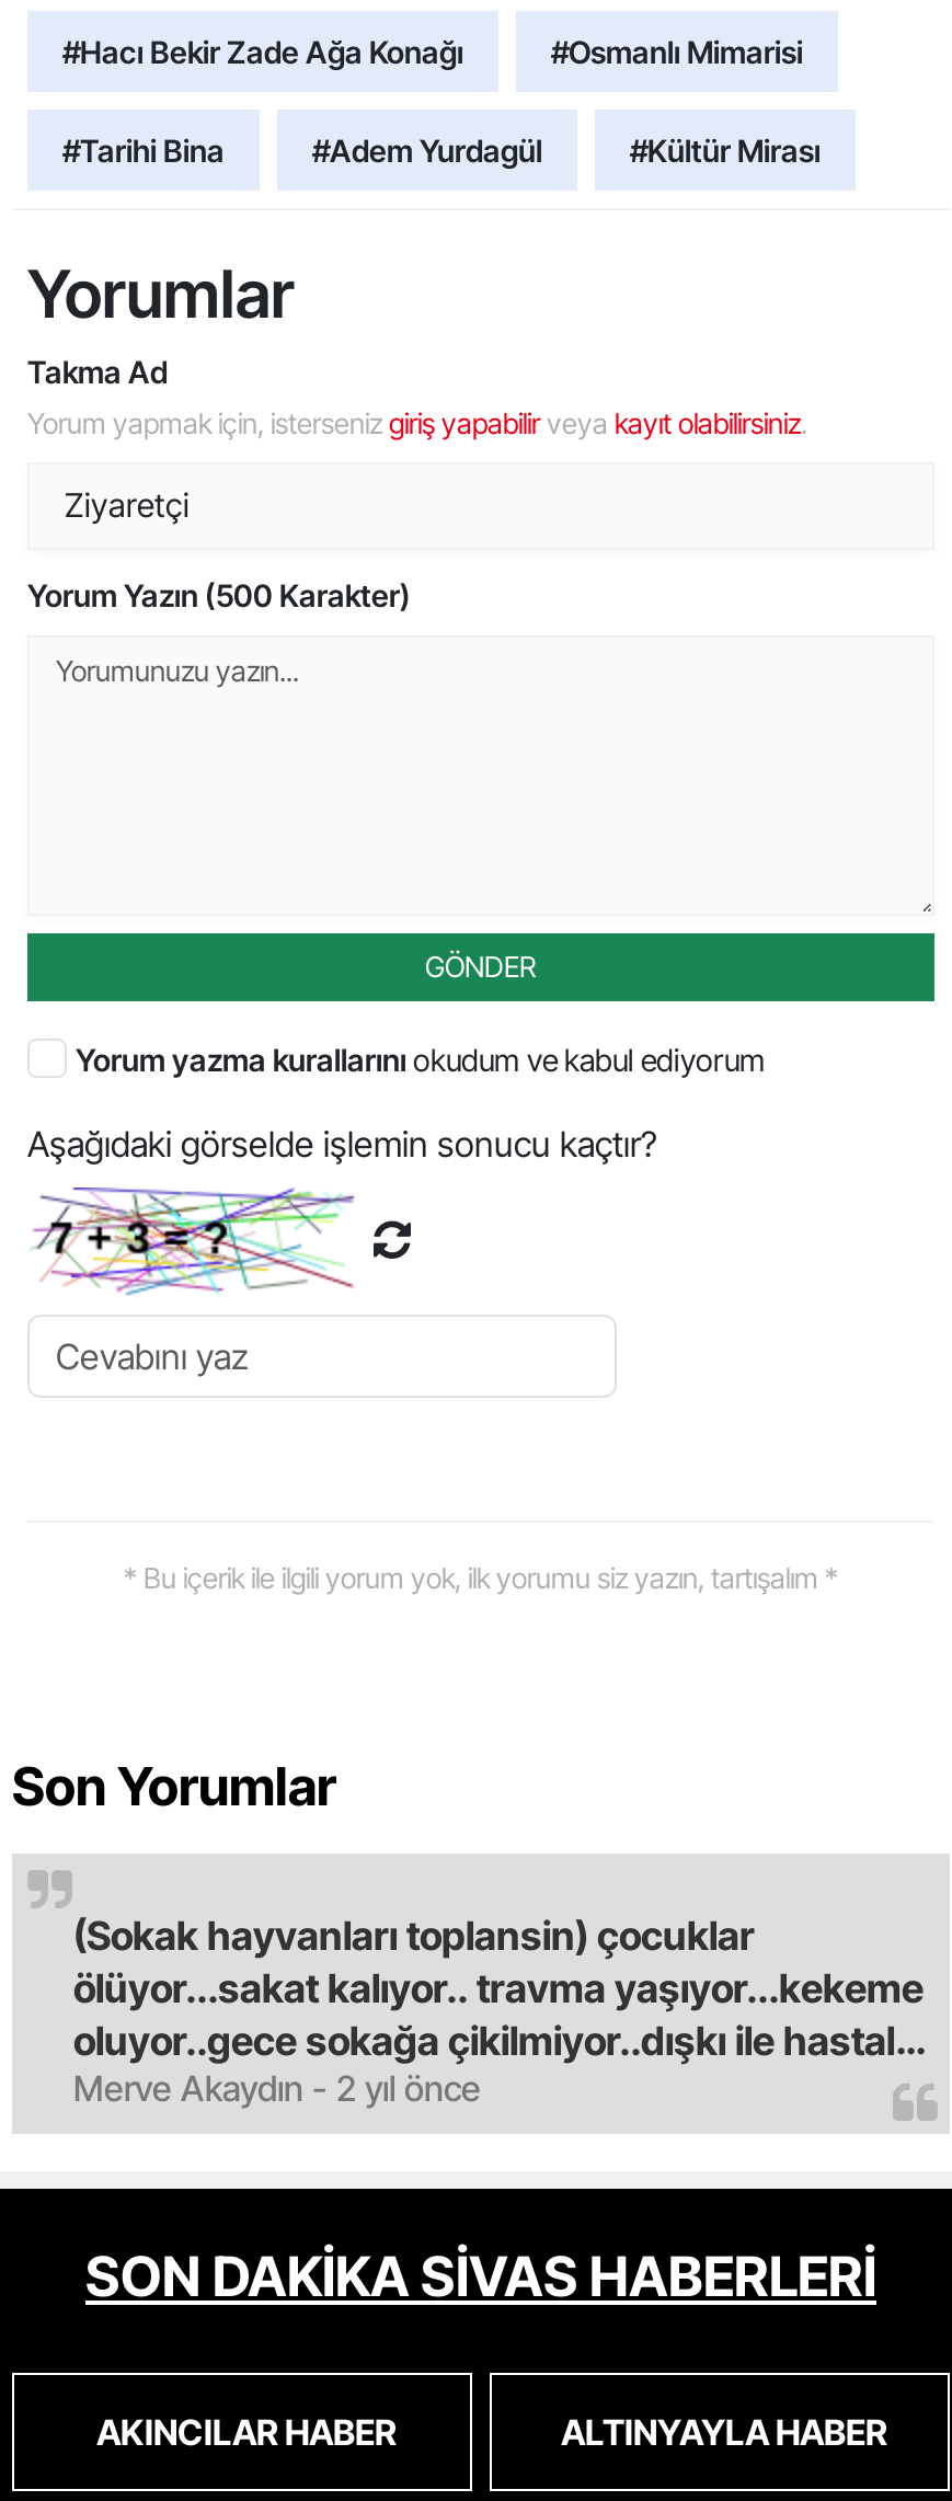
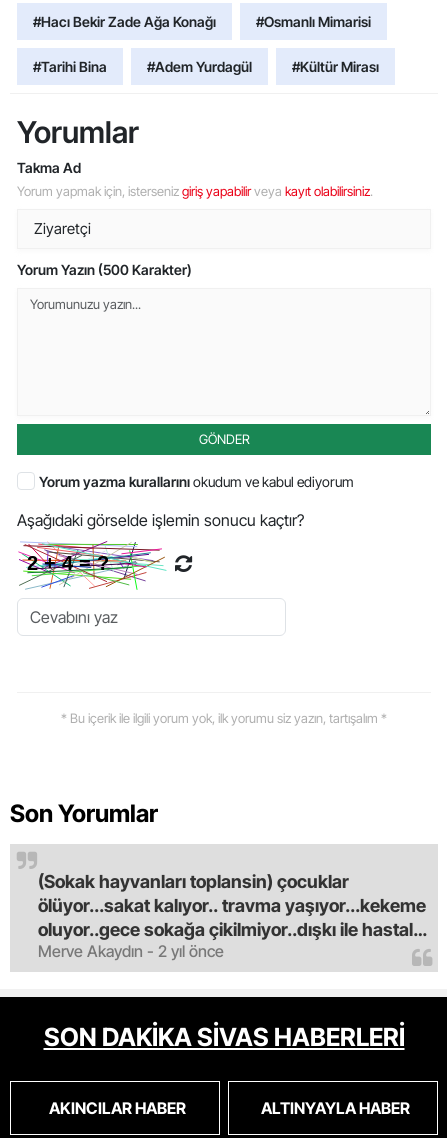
- [image]
+ [image]
